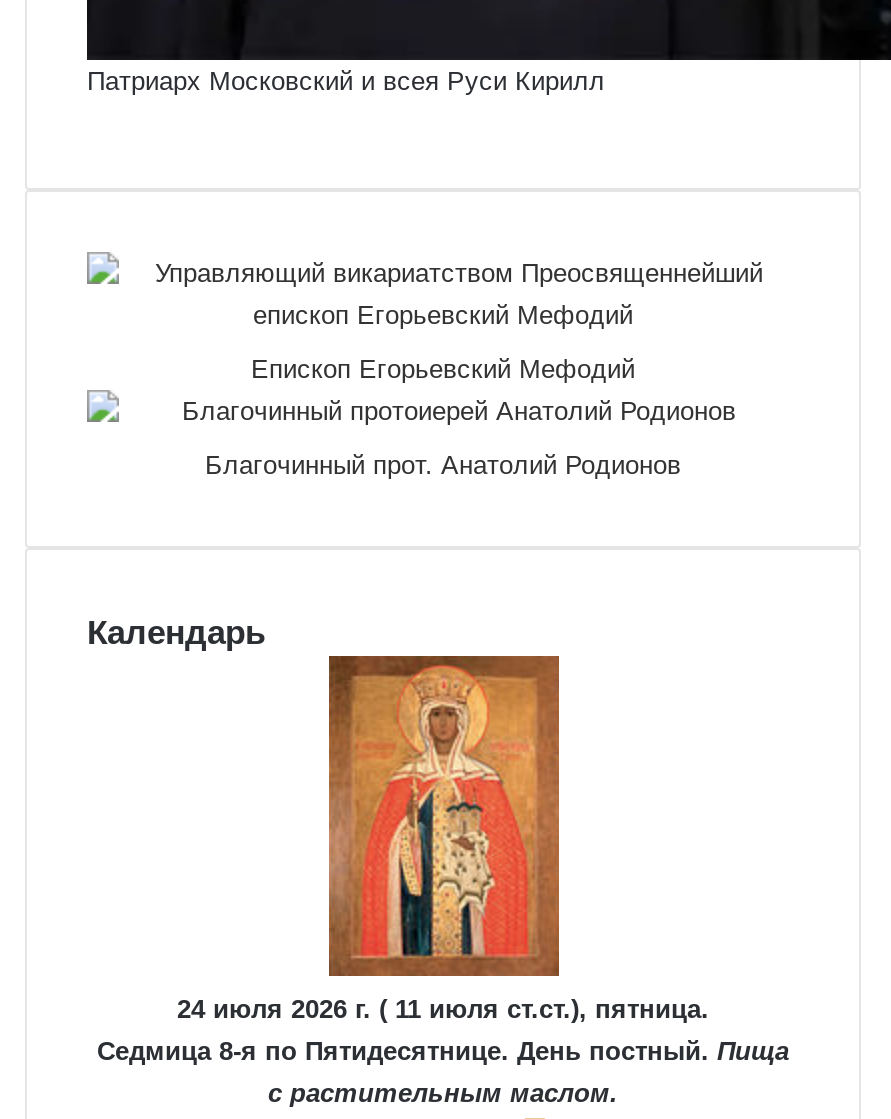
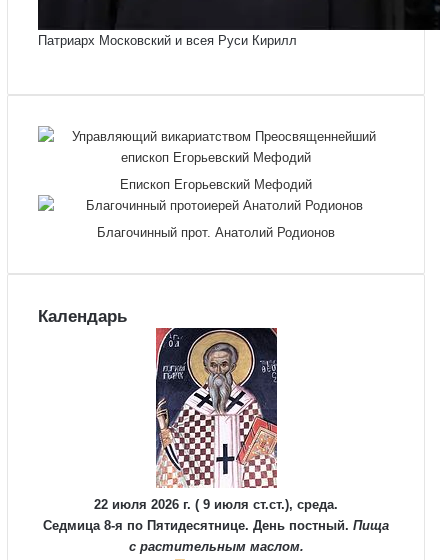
- [image]
- 24 июля 2026 г. ( 11 июля ст.ст.), пятница.
+ [image]
+ 22 июля 2026 г. ( 9 июля ст.ст.), среда.
